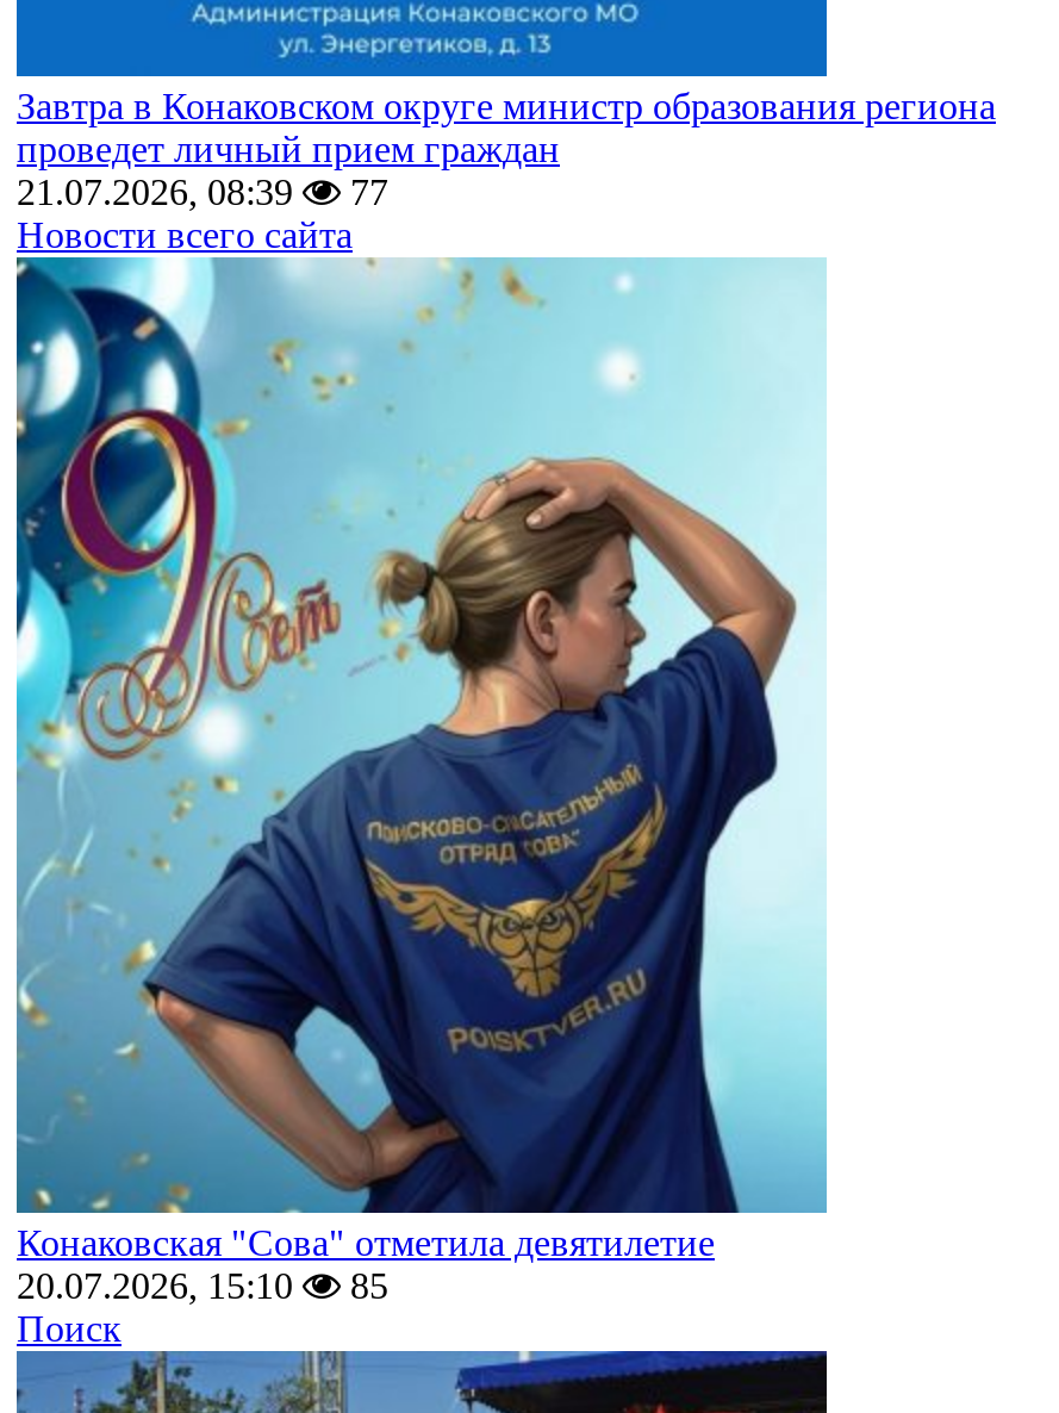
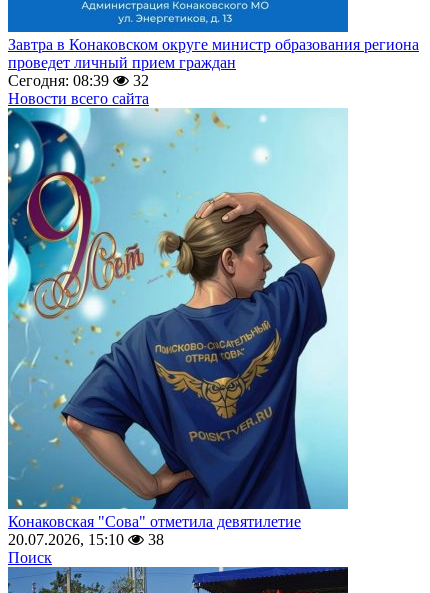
- 21.07.2026, 08:39
- 77
+ Сегодня: 08:39
+ 32

- 20.07.2026, 15:10 85
+ 20.07.2026, 15:10 38
